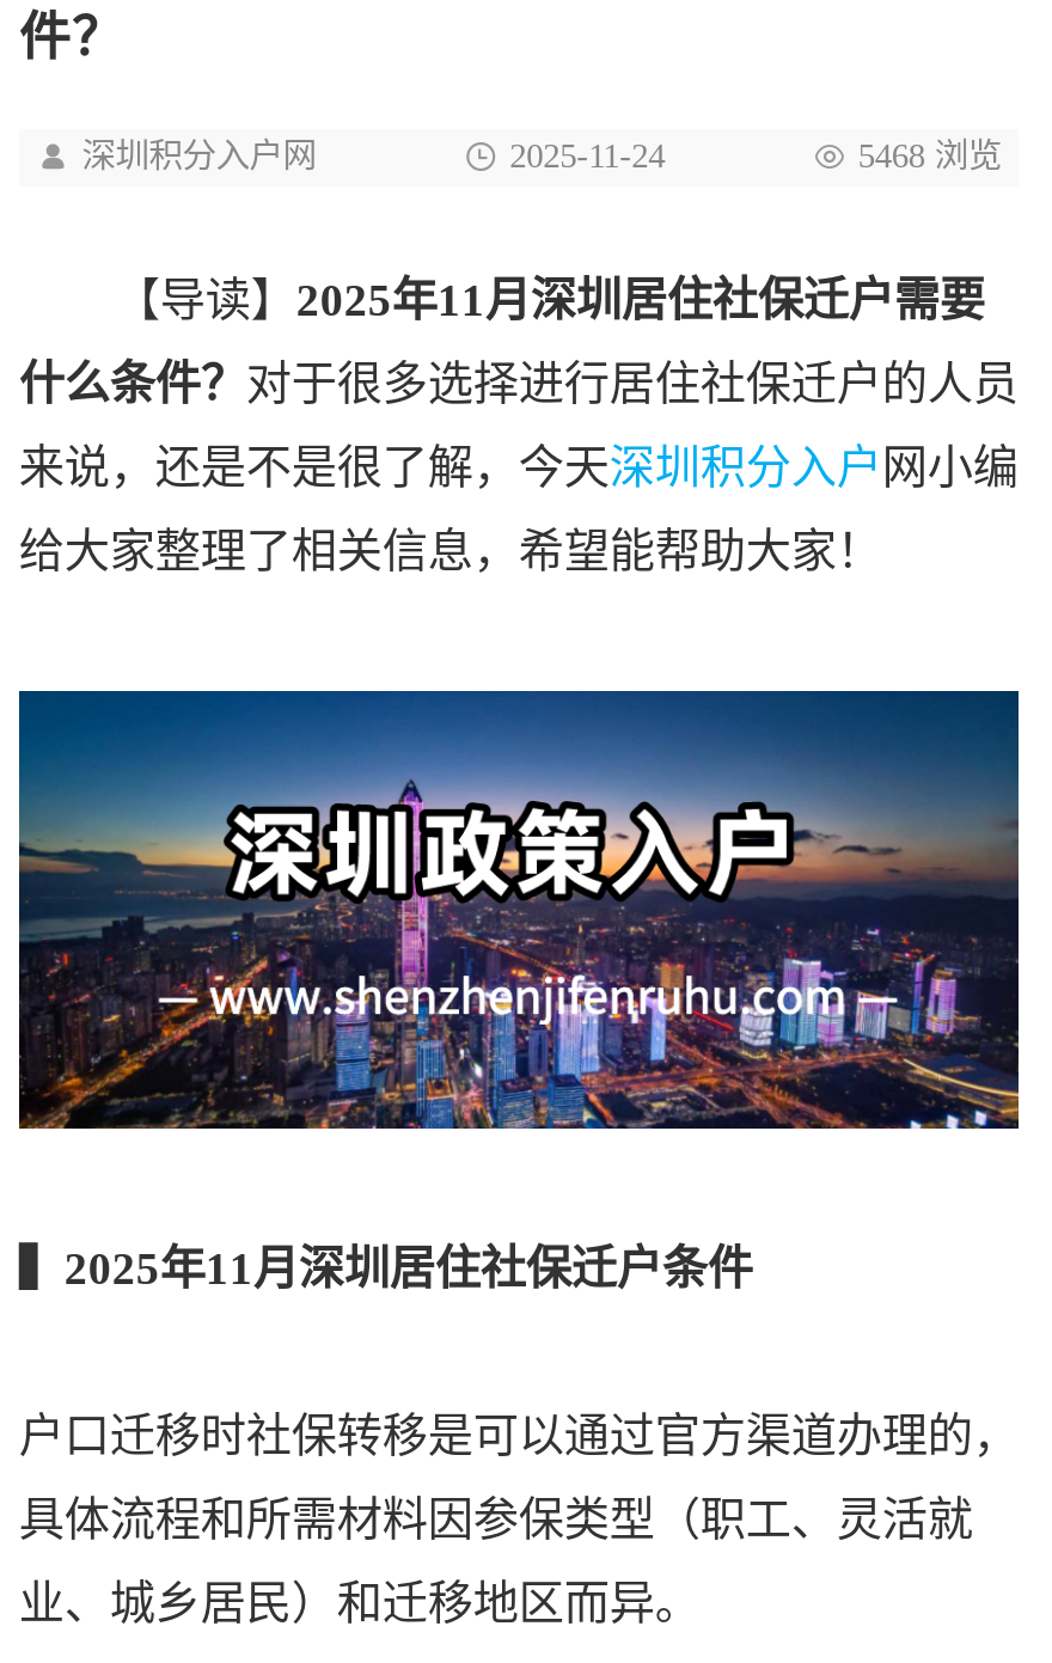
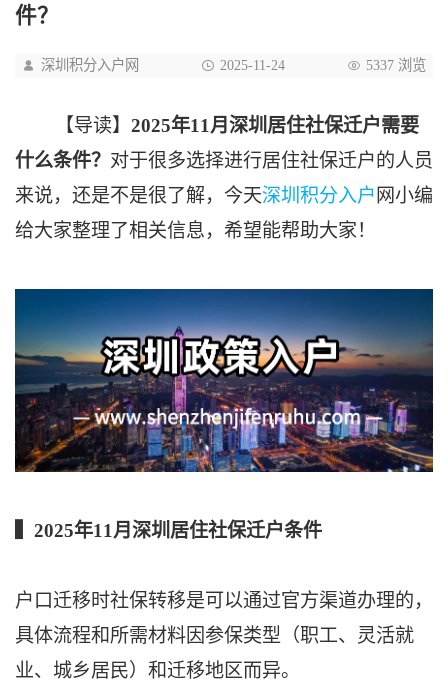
- 5468 浏览
+ 5337 浏览
